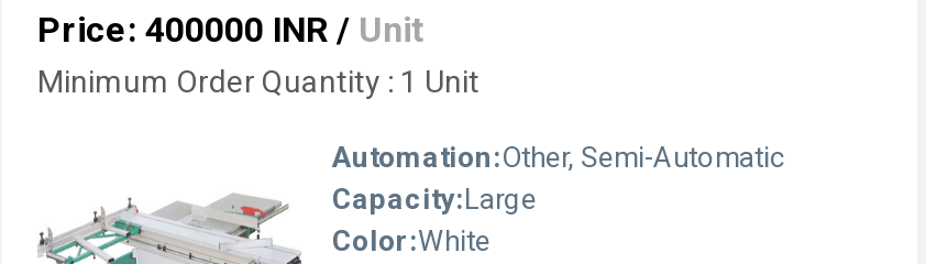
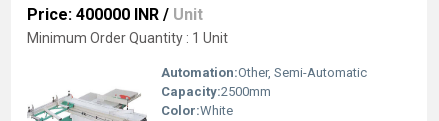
- Capacity:Large
+ Capacity:2500mm
